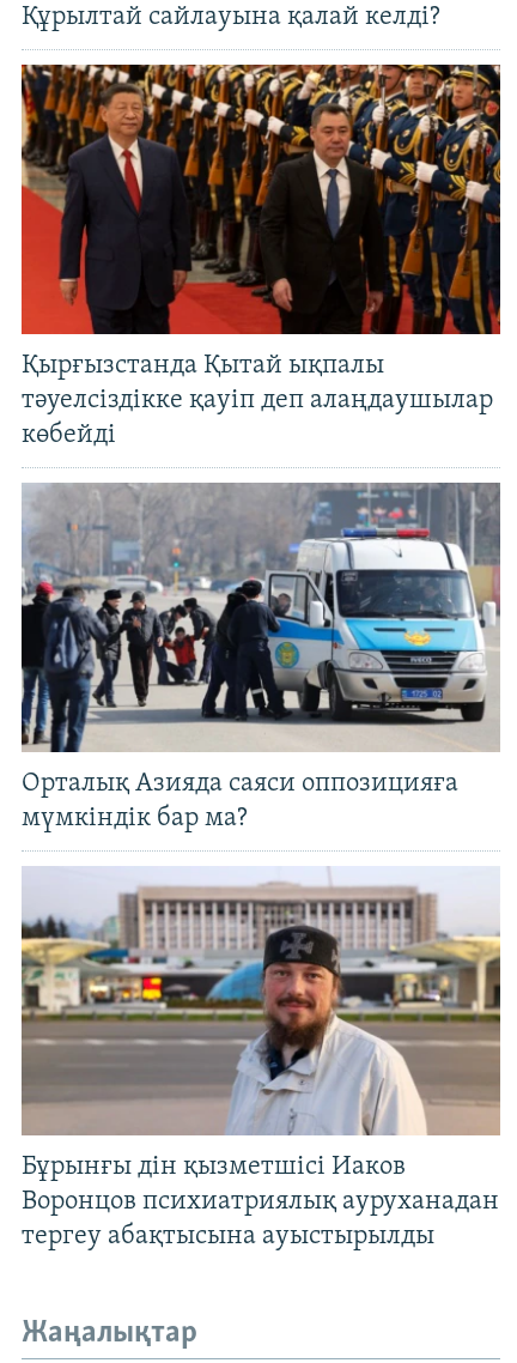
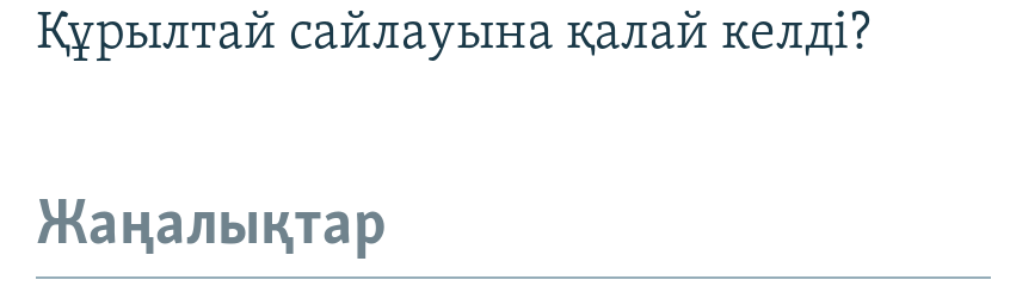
- [image]
- Қырғызстанда Қытай ықпалы
- тәуелсіздікке қауіп деп алаңдаушылар
- көбейді

- [image]
- Орталық Азияда саяси оппозицияға
- мүмкіндік бар ма?

- [image]
- Бұрынғы дін қызметшісі Иаков
- Воронцов психиатриялық ауруханадан
- тергеу абақтысына ауыстырылды
